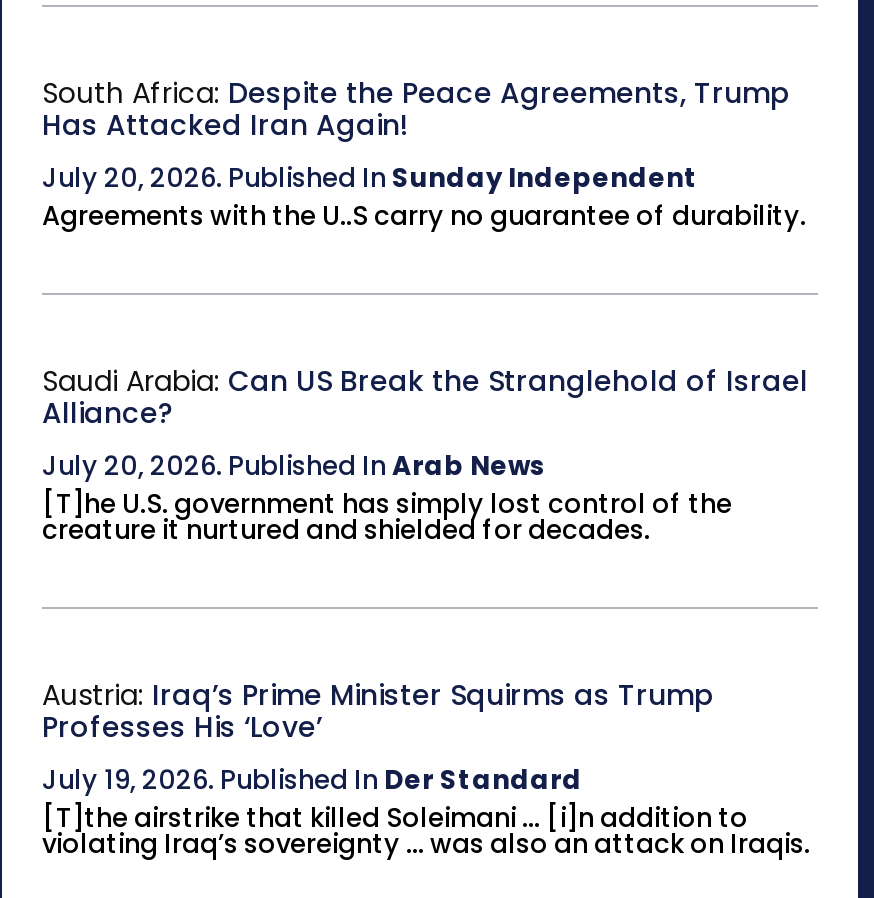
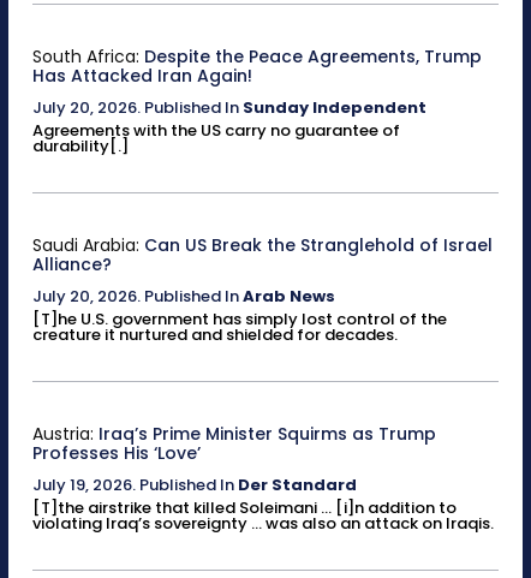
- Agreements with the U..S carry no guarantee of durability.
+ Agreements with the US carry no guarantee of
+ durability[.]
